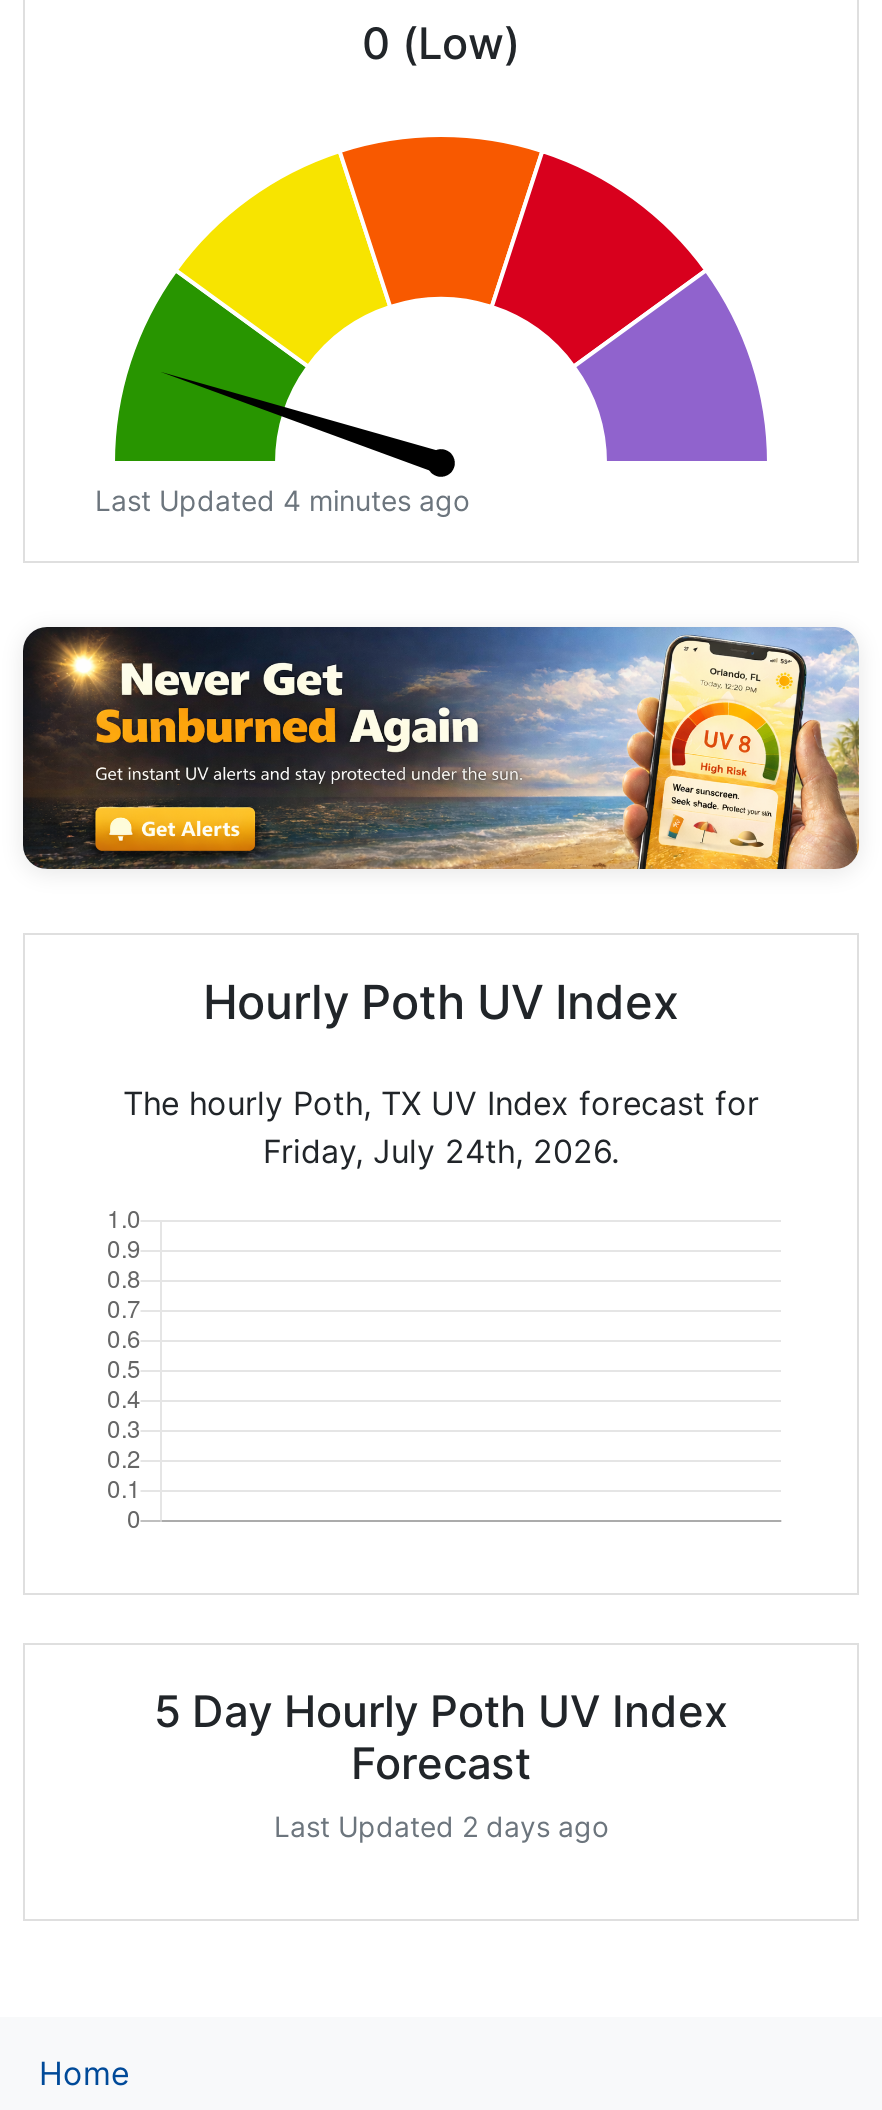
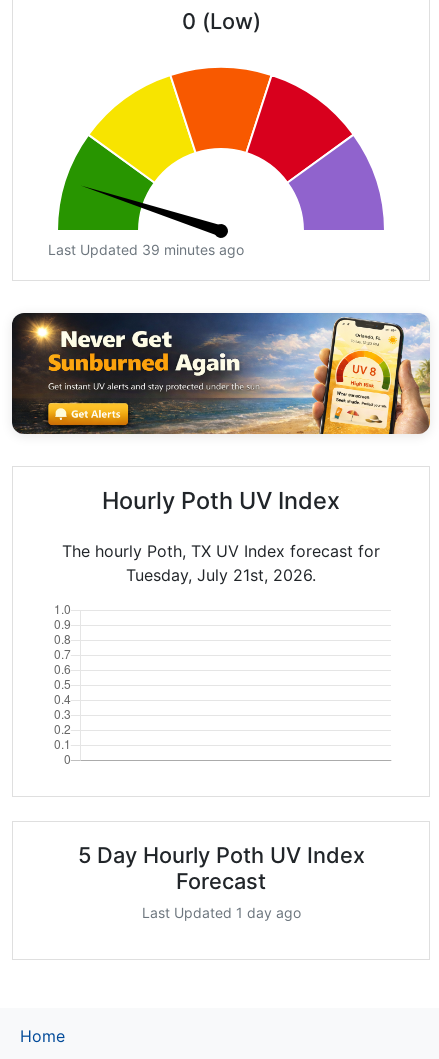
- Last Updated 4 minutes ago
+ Last Updated 39 minutes ago

- Friday, July 24th, 2026.
+ Tuesday, July 21st, 2026.

- Last Updated 2 days ago
+ Last Updated 1 day ago
